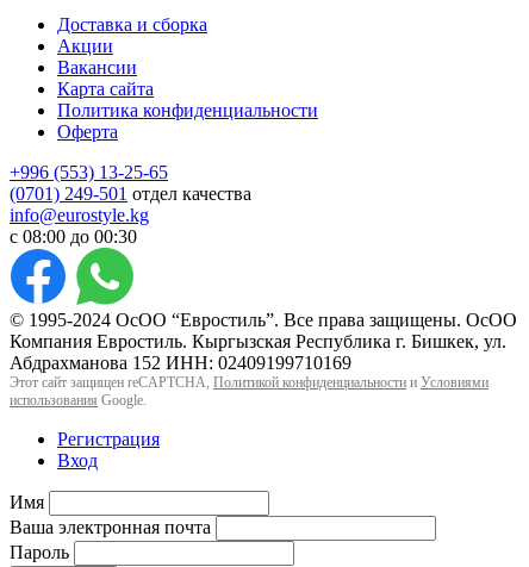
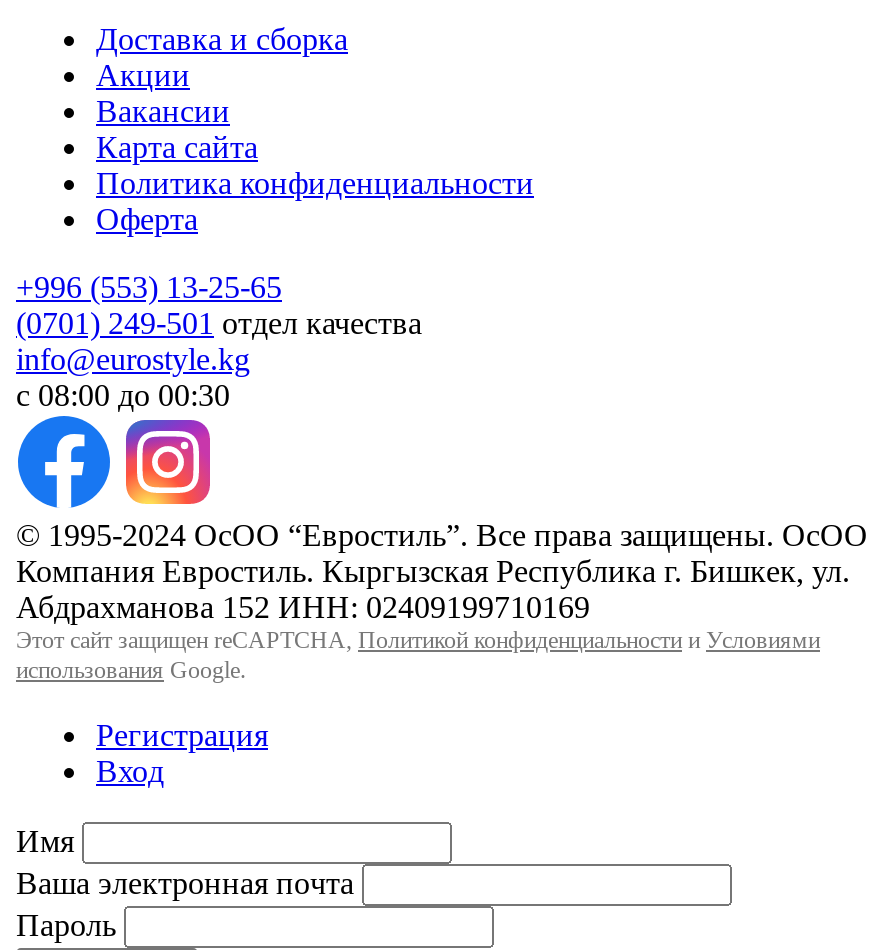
- [image]
+ [image]
